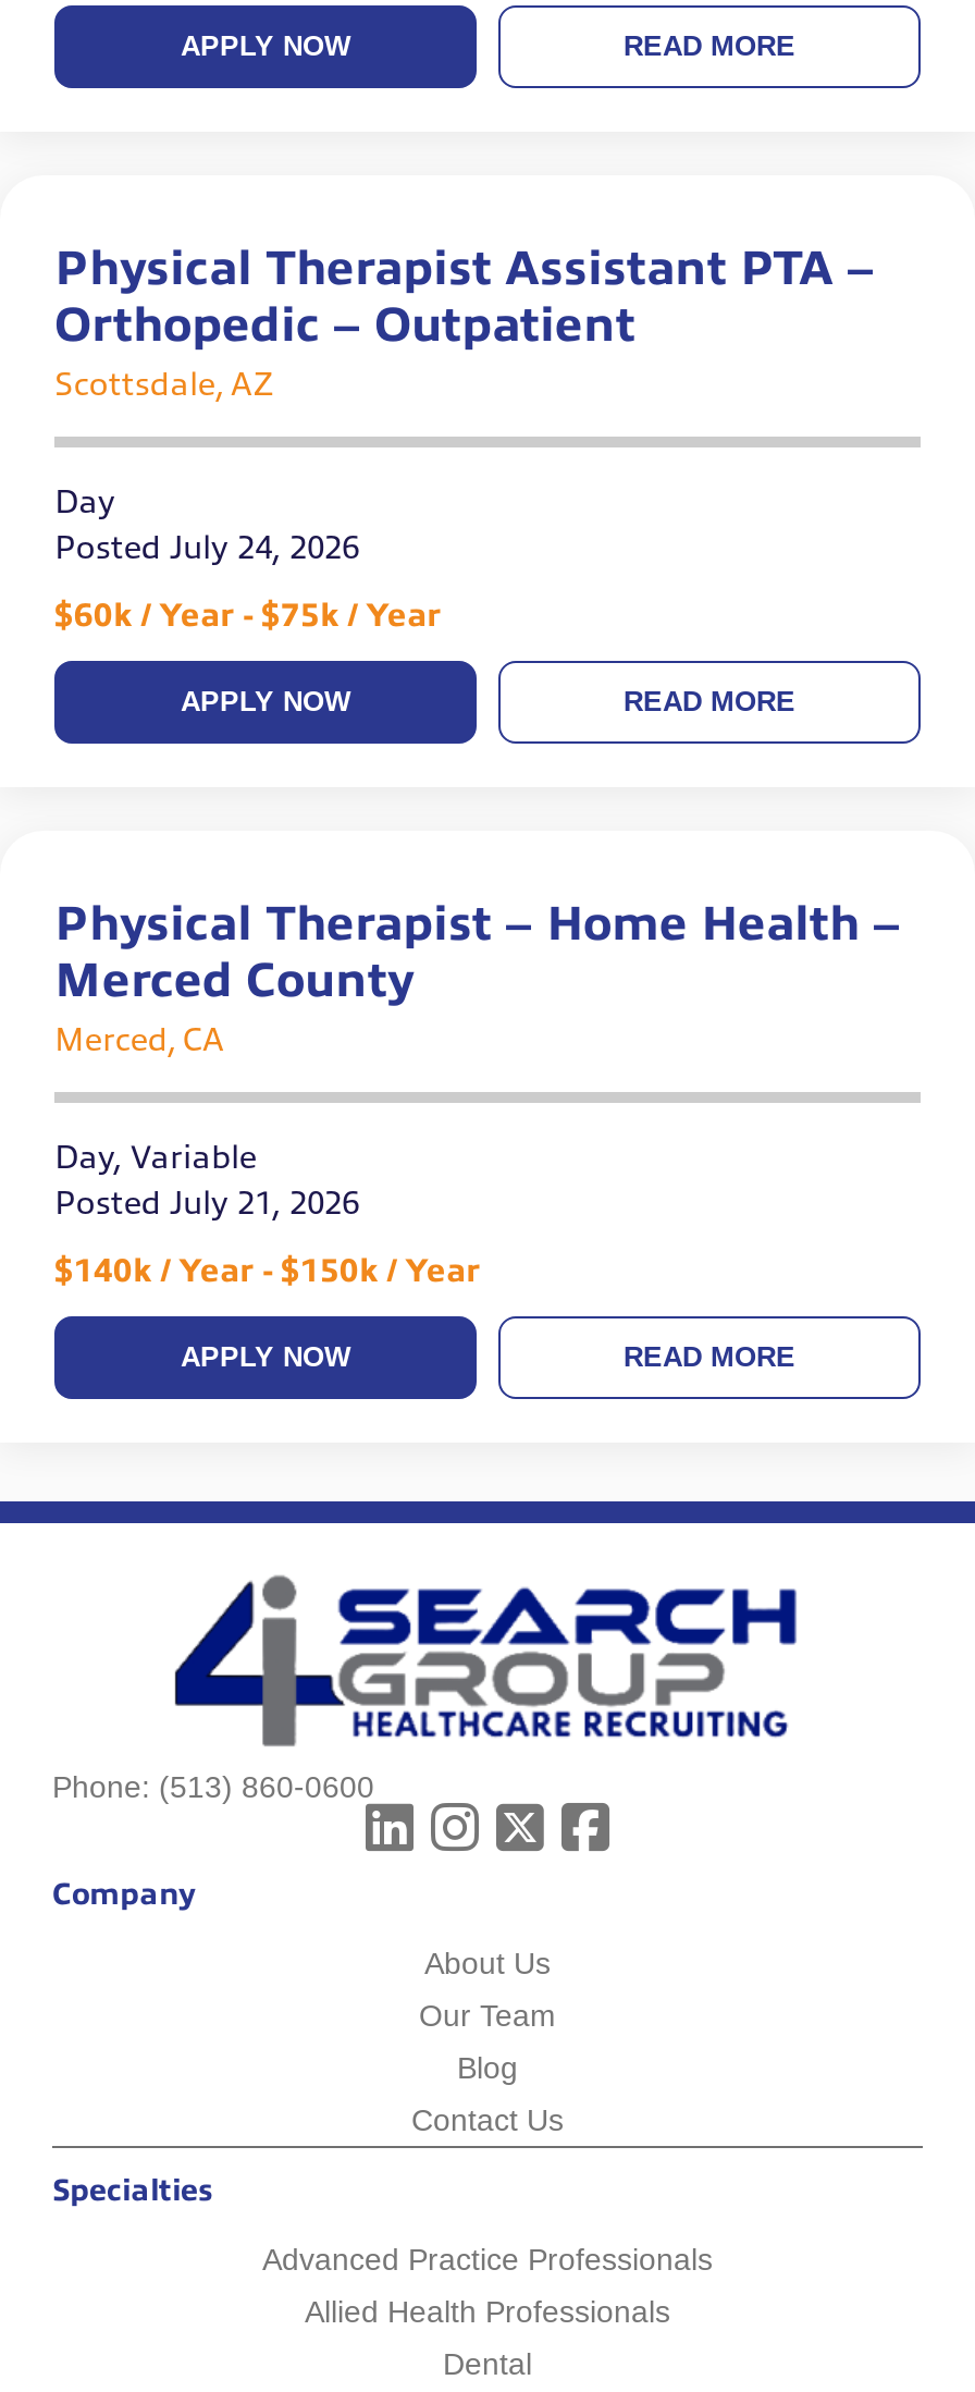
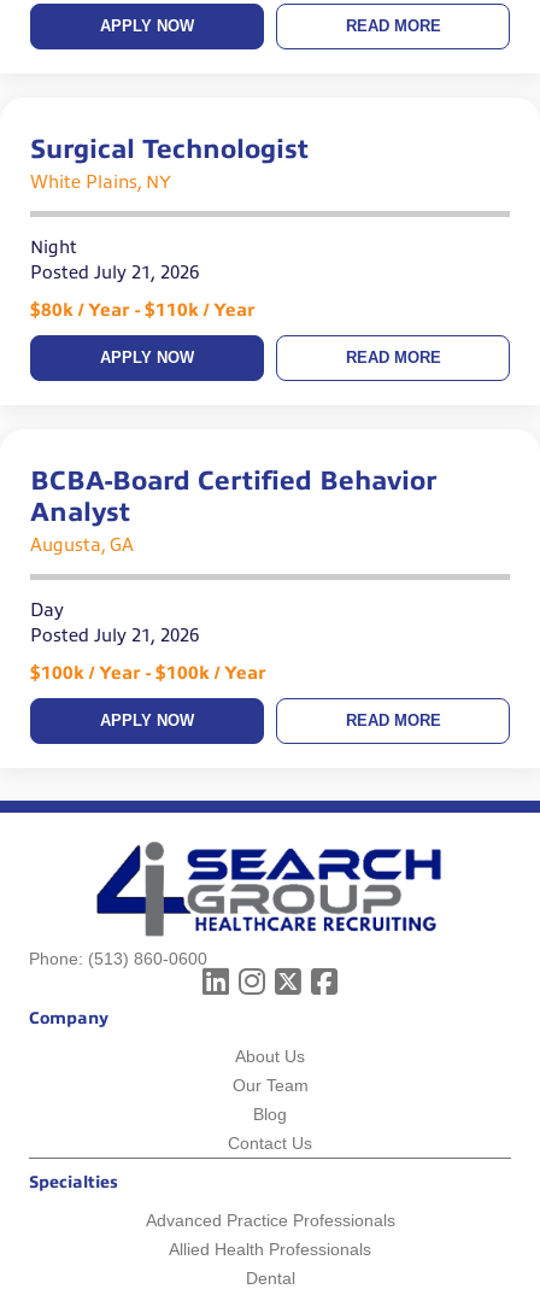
- Physical Therapist Assistant PTA –
- Orthopedic – Outpatient
- Scottsdale, AZ
+ Surgical Technologist
+ White Plains, NY

- Day
- Posted July 24, 2026
+ Night
+ Posted July 21, 2026

- $60k / Year - $75k / Year
+ $80k / Year - $110k / Year

- Physical Therapist – Home Health –
- Merced County
- Merced, CA
+ BCBA-Board Certified Behavior
+ Analyst
+ Augusta, GA

- Day, Variable
+ Day

- $140k / Year - $150k / Year
+ $100k / Year - $100k / Year
